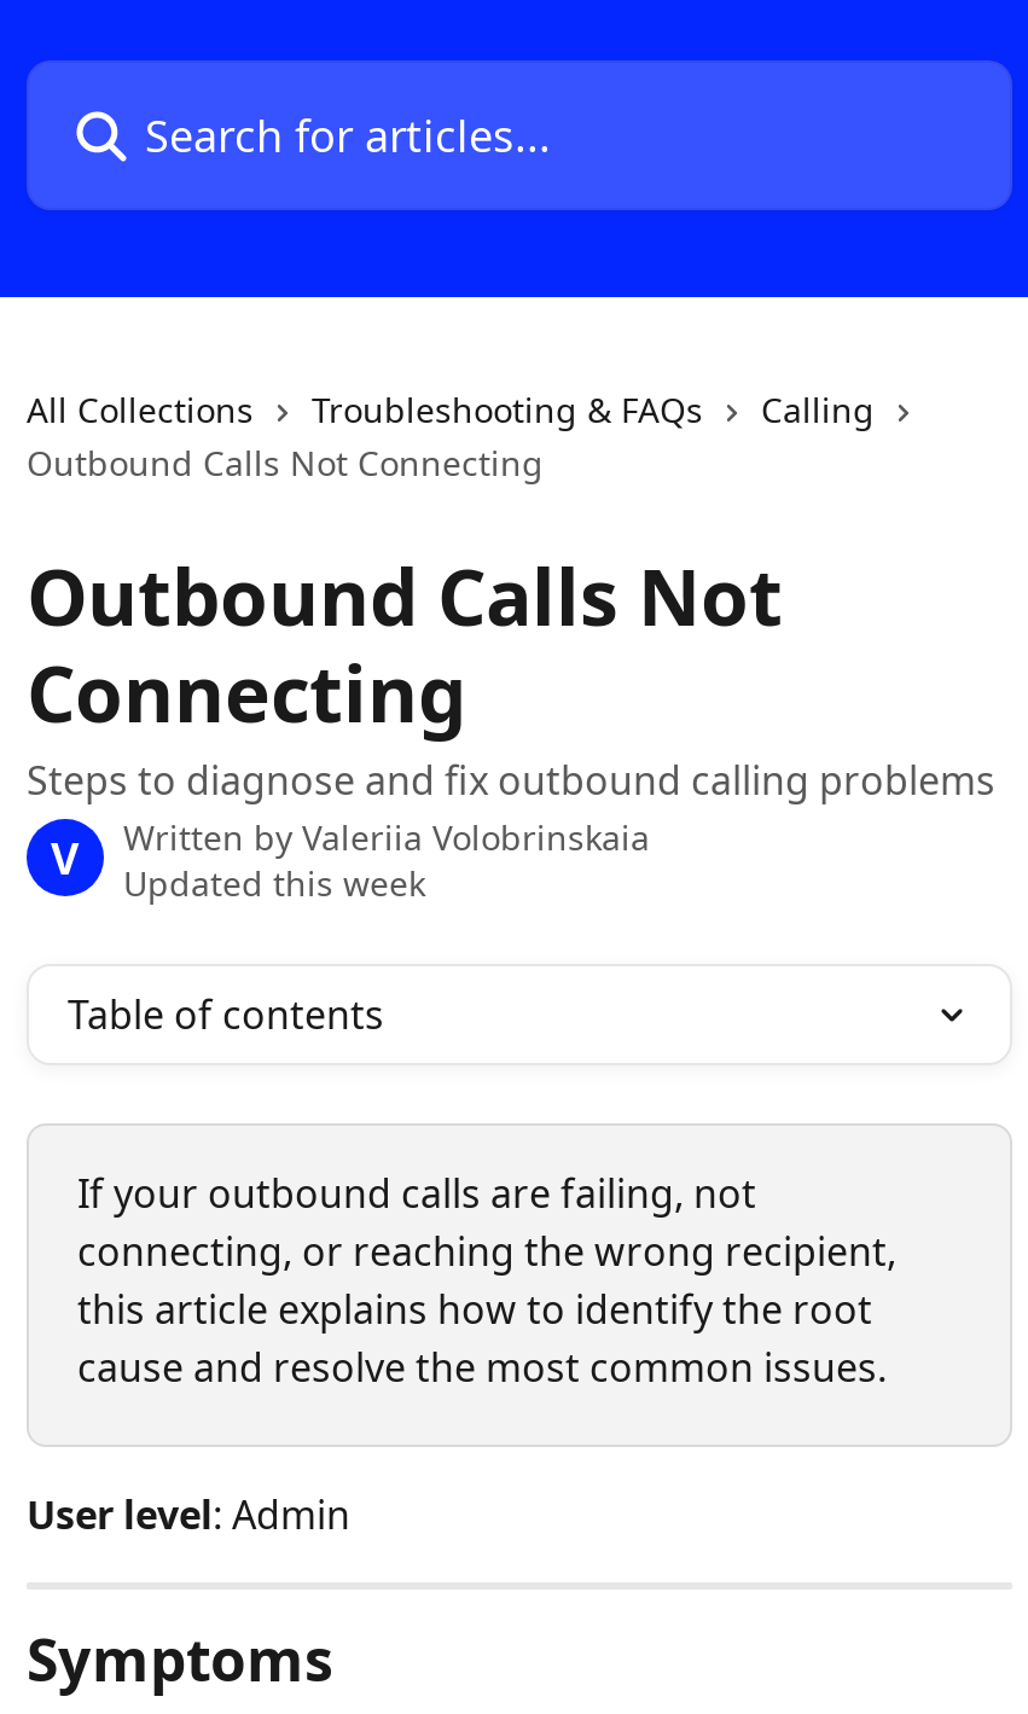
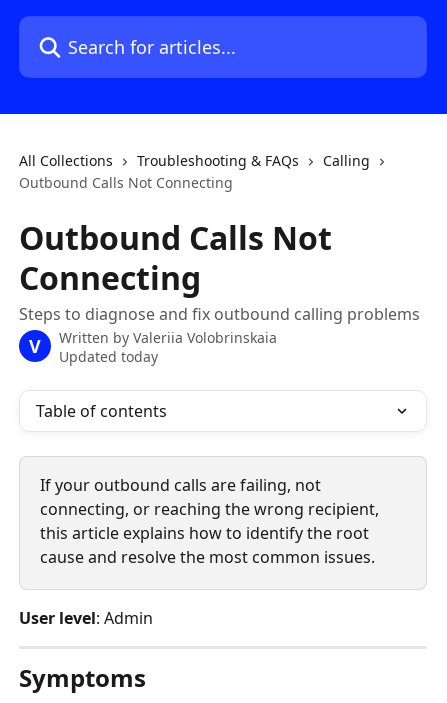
- Updated this week
+ Updated today
